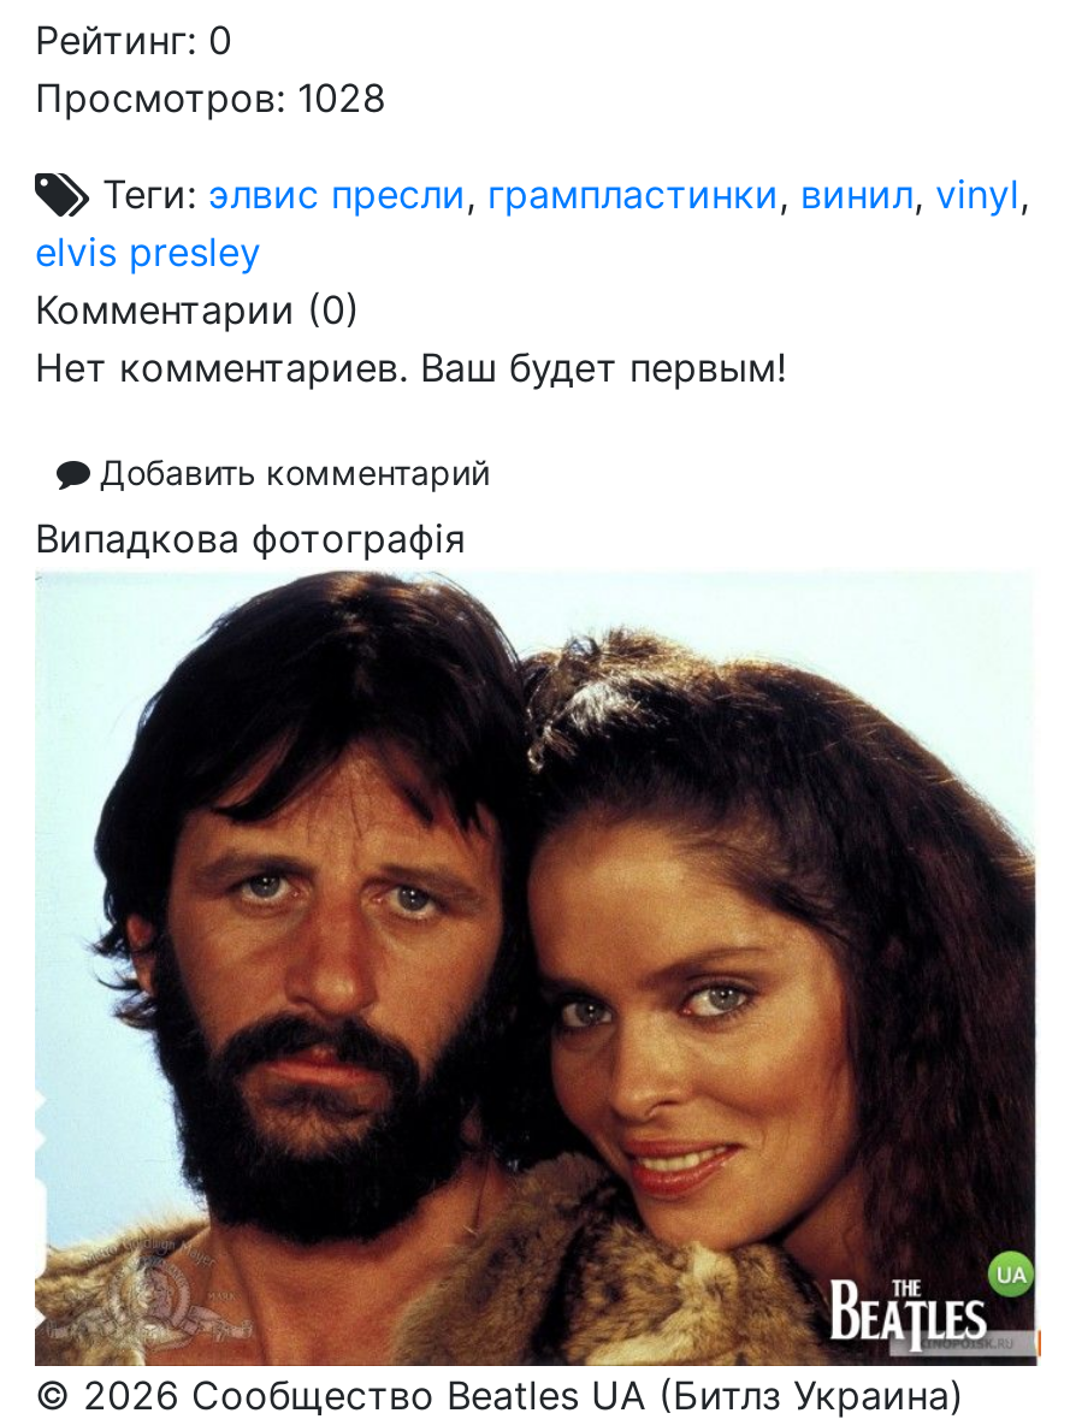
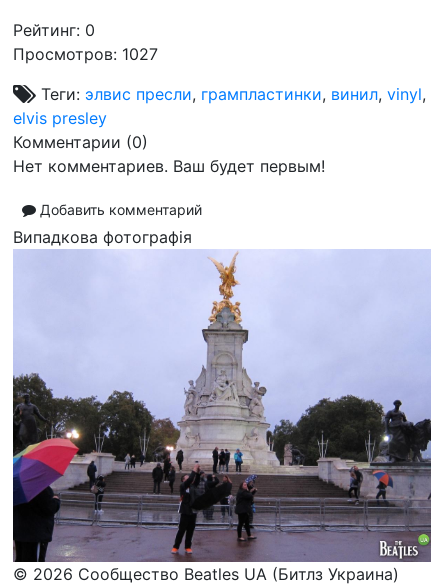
- Просмотров: 1028
+ Просмотров: 1027

- [image]
+ [image]
